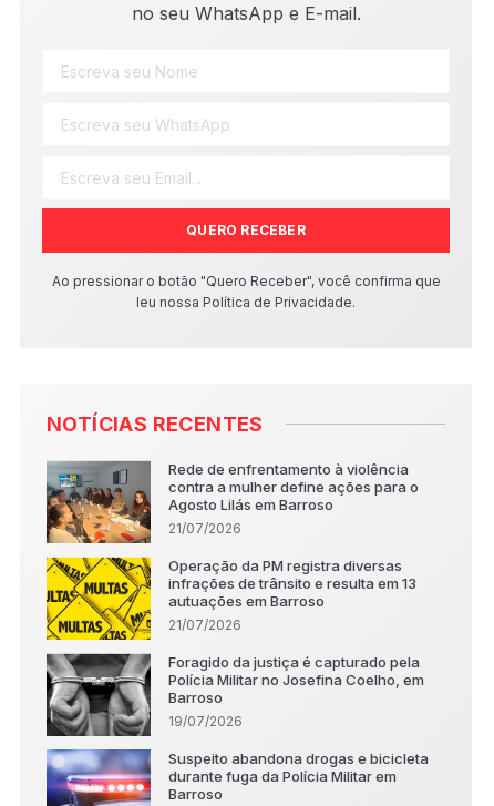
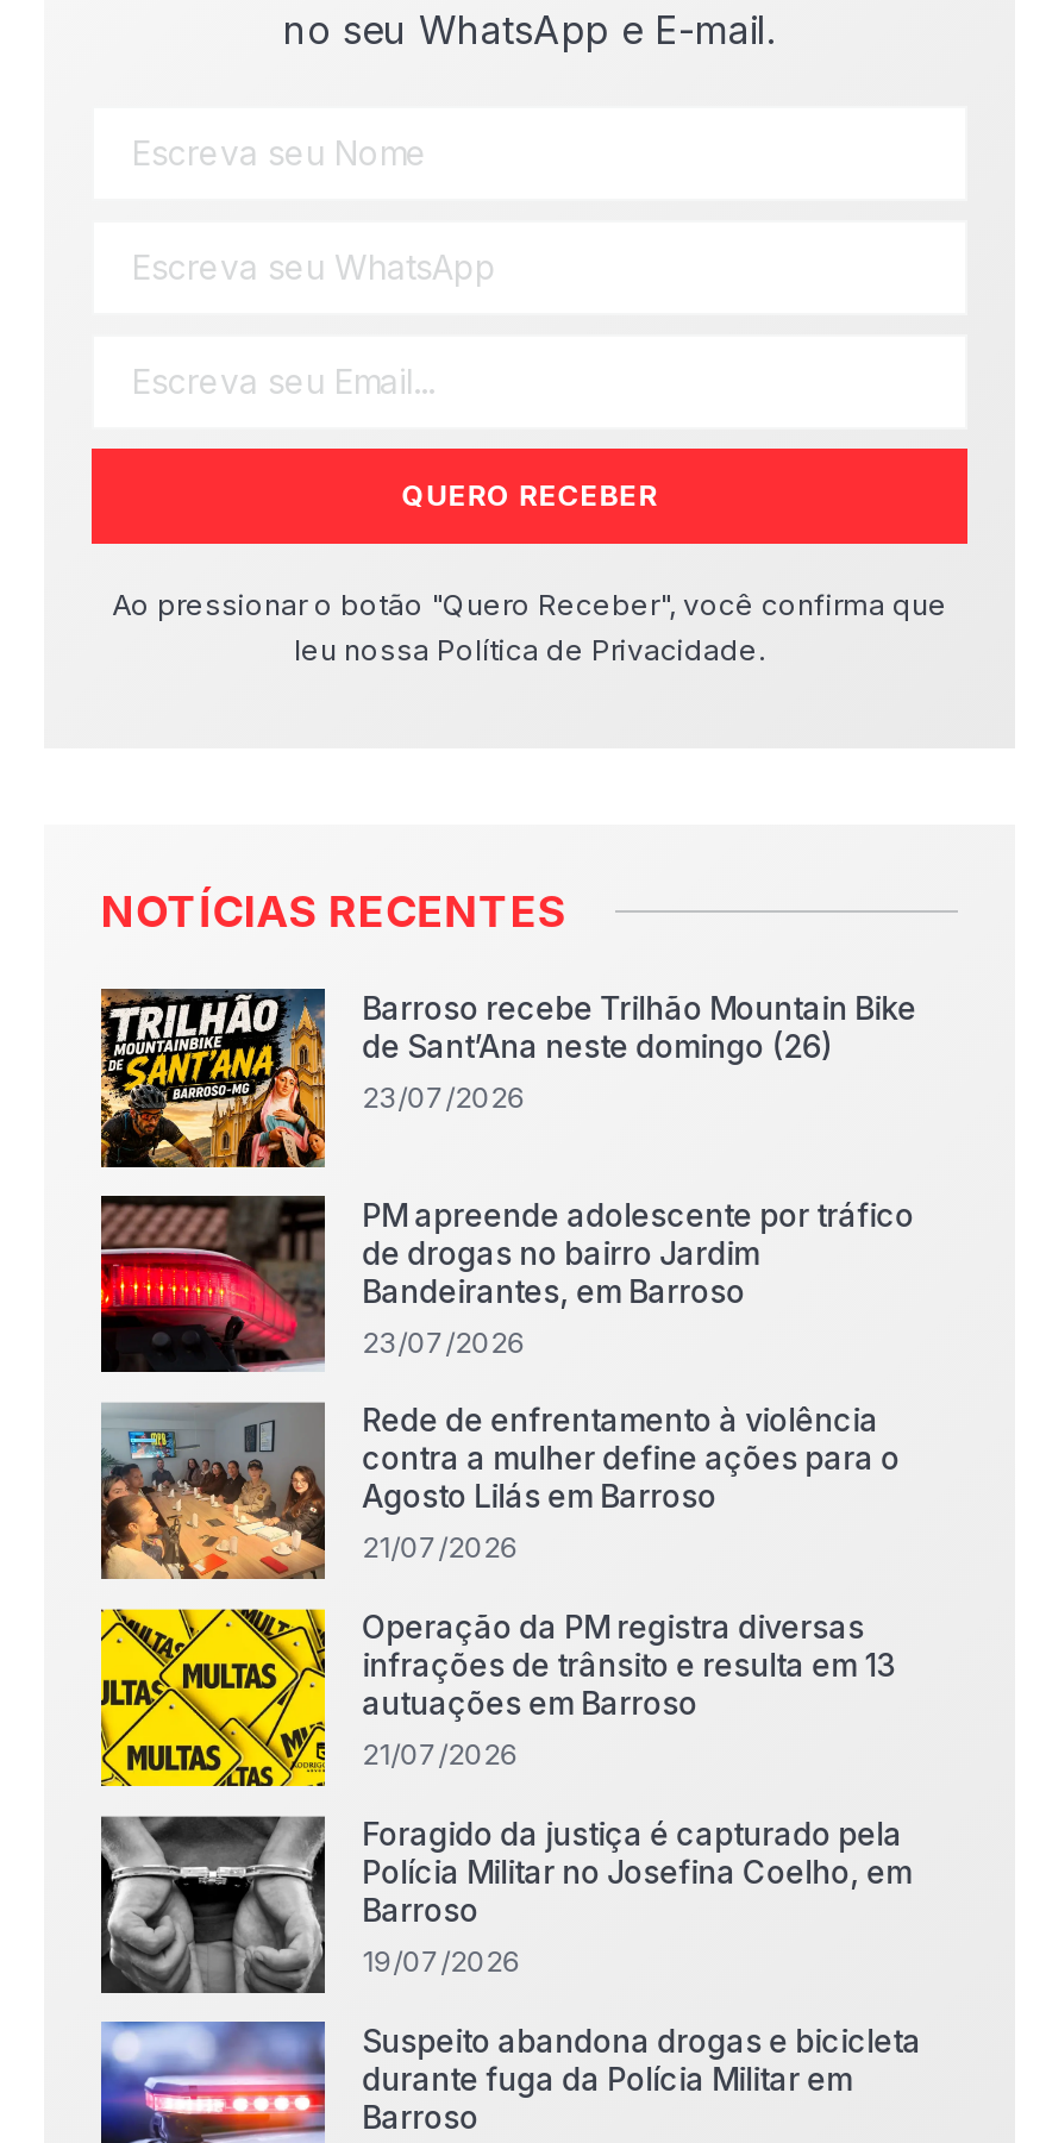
+ [image]
+ Barroso recebe Trilhão Mountain Bike
+ de Sant’Ana neste domingo (26)
+ 23/07/2026
+ PM apreende adolescente por tráfico
+ de drogas no bairro Jardim
+ Bandeirantes, em Barroso
+ 23/07/2026

+ [image]
